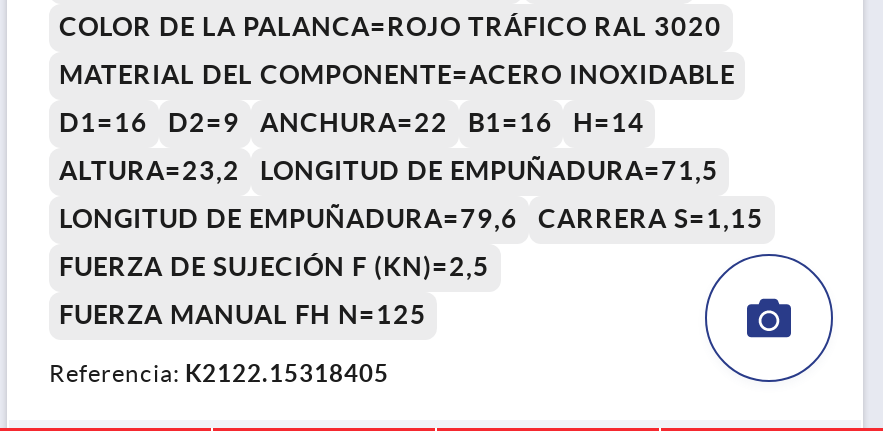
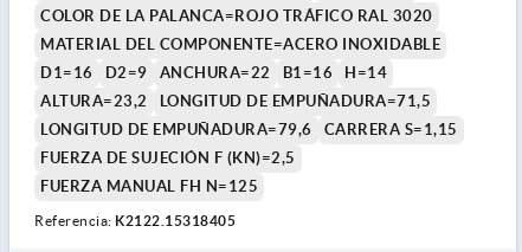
- [image]
